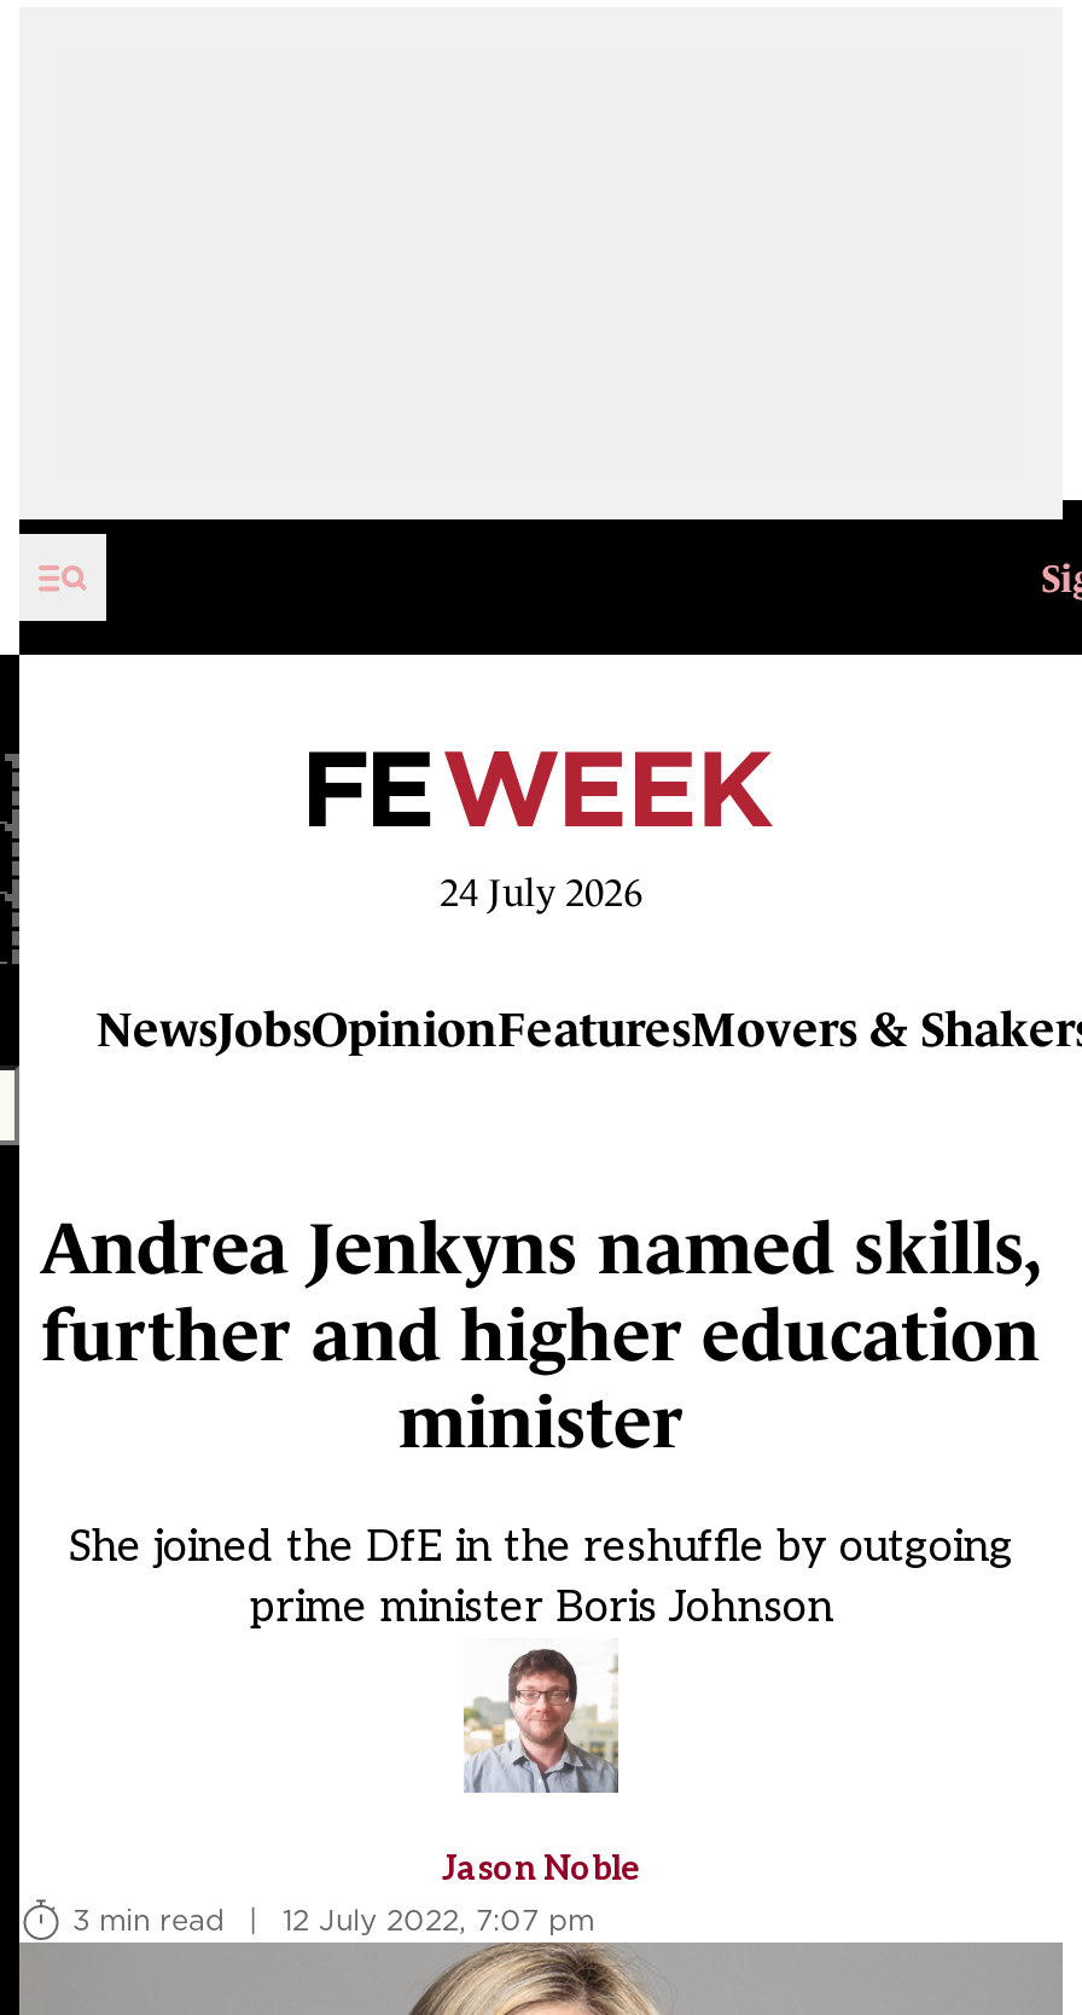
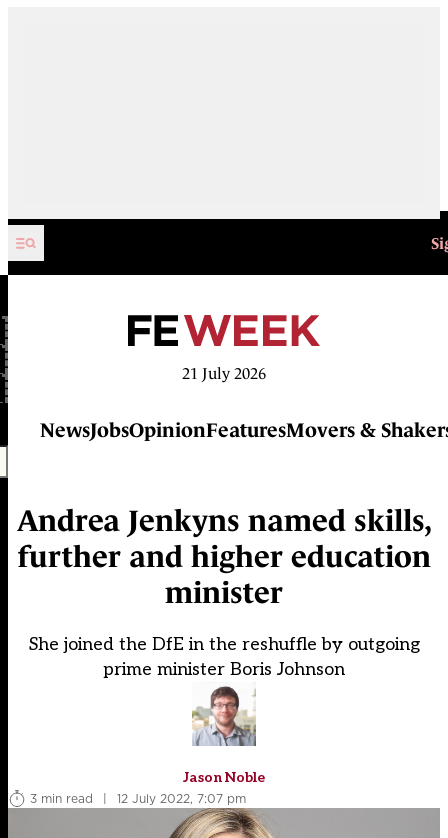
- 24 July 2026
+ 21 July 2026
